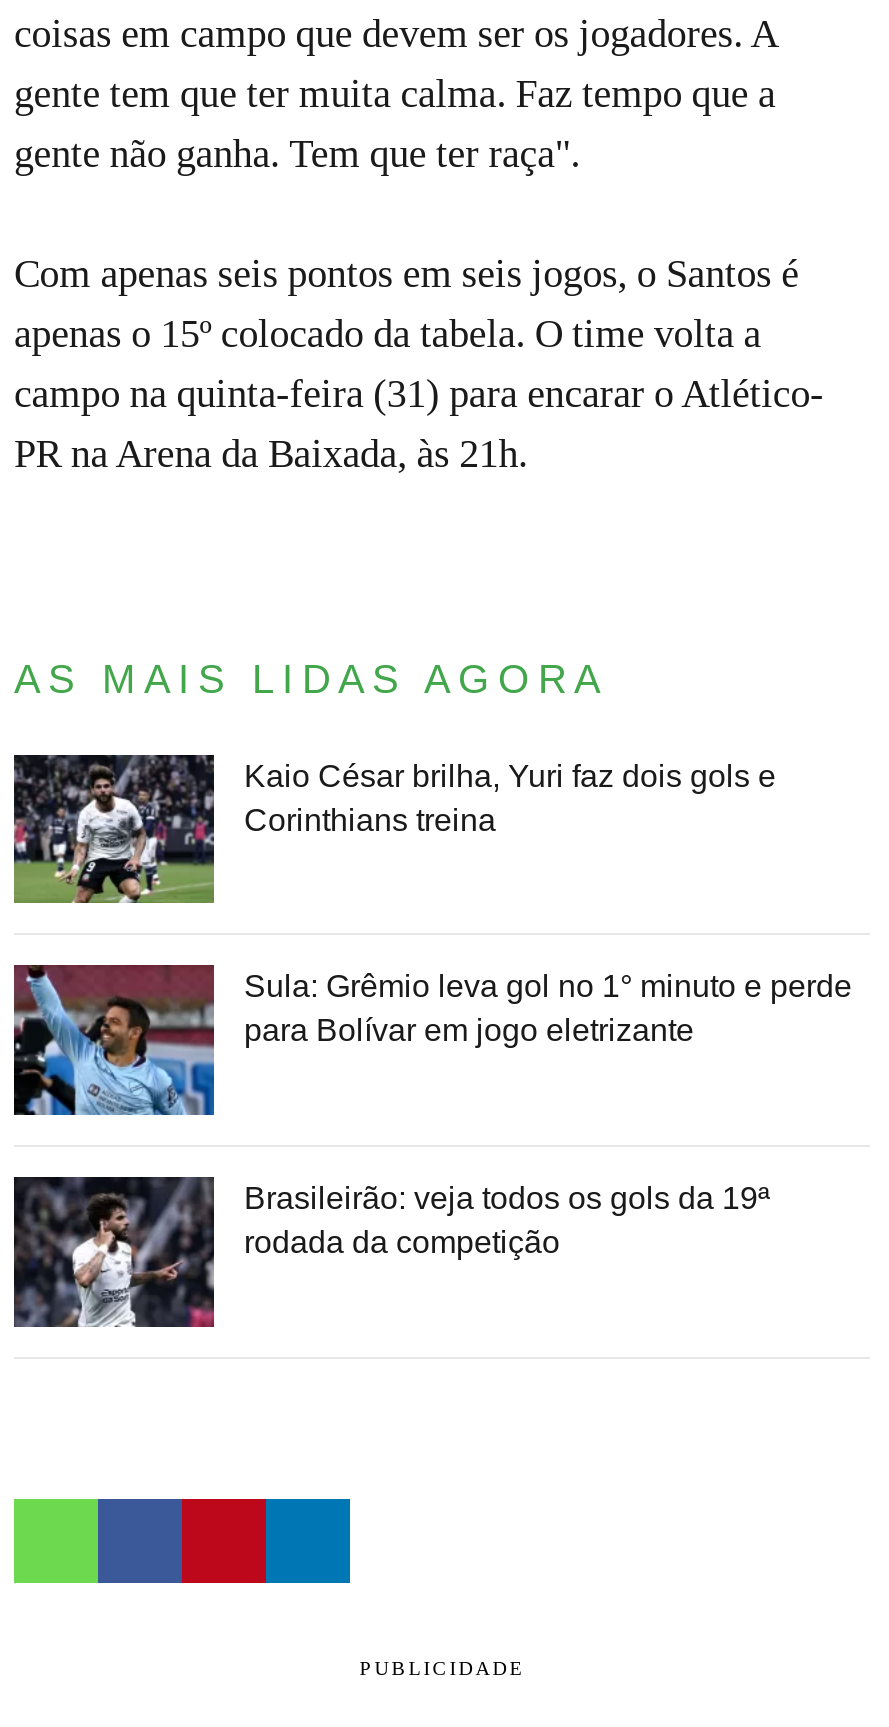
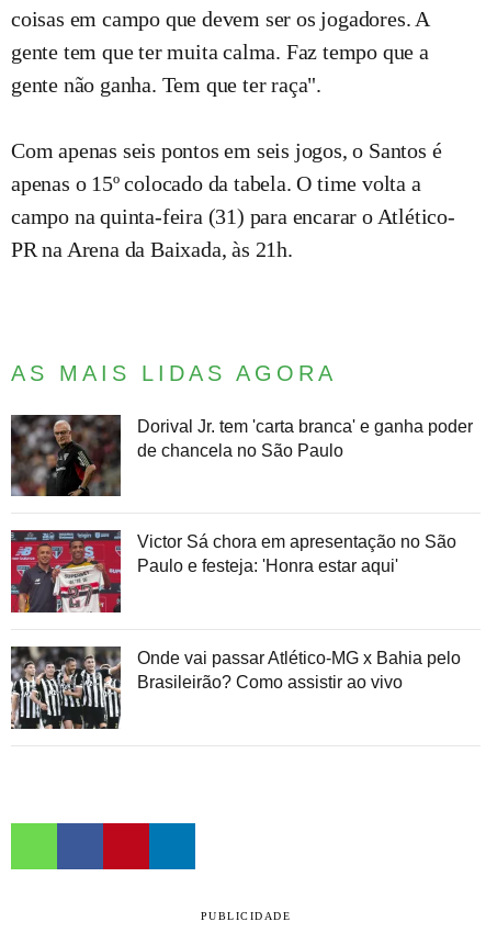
- [image]
- Kaio César brilha, Yuri faz dois gols e
- Corinthians treina
+ [image]
+ Dorival Jr. tem 'carta branca' e ganha poder
+ de chancela no São Paulo

- [image]
- Sula: Grêmio leva gol no 1° minuto e perde
- para Bolívar em jogo eletrizante
+ [image]
+ Victor Sá chora em apresentação no São
+ Paulo e festeja: 'Honra estar aqui'

- [image]
- Brasileirão: veja todos os gols da 19ª
- rodada da competição
+ [image]
+ Onde vai passar Atlético-MG x Bahia pelo
+ Brasileirão? Como assistir ao vivo
